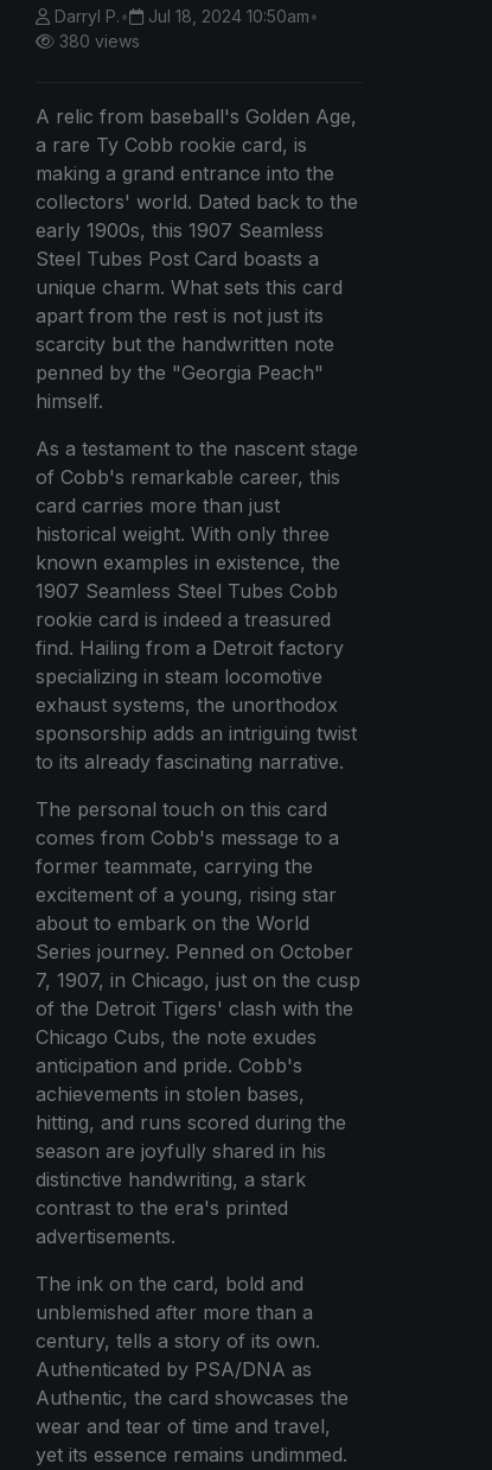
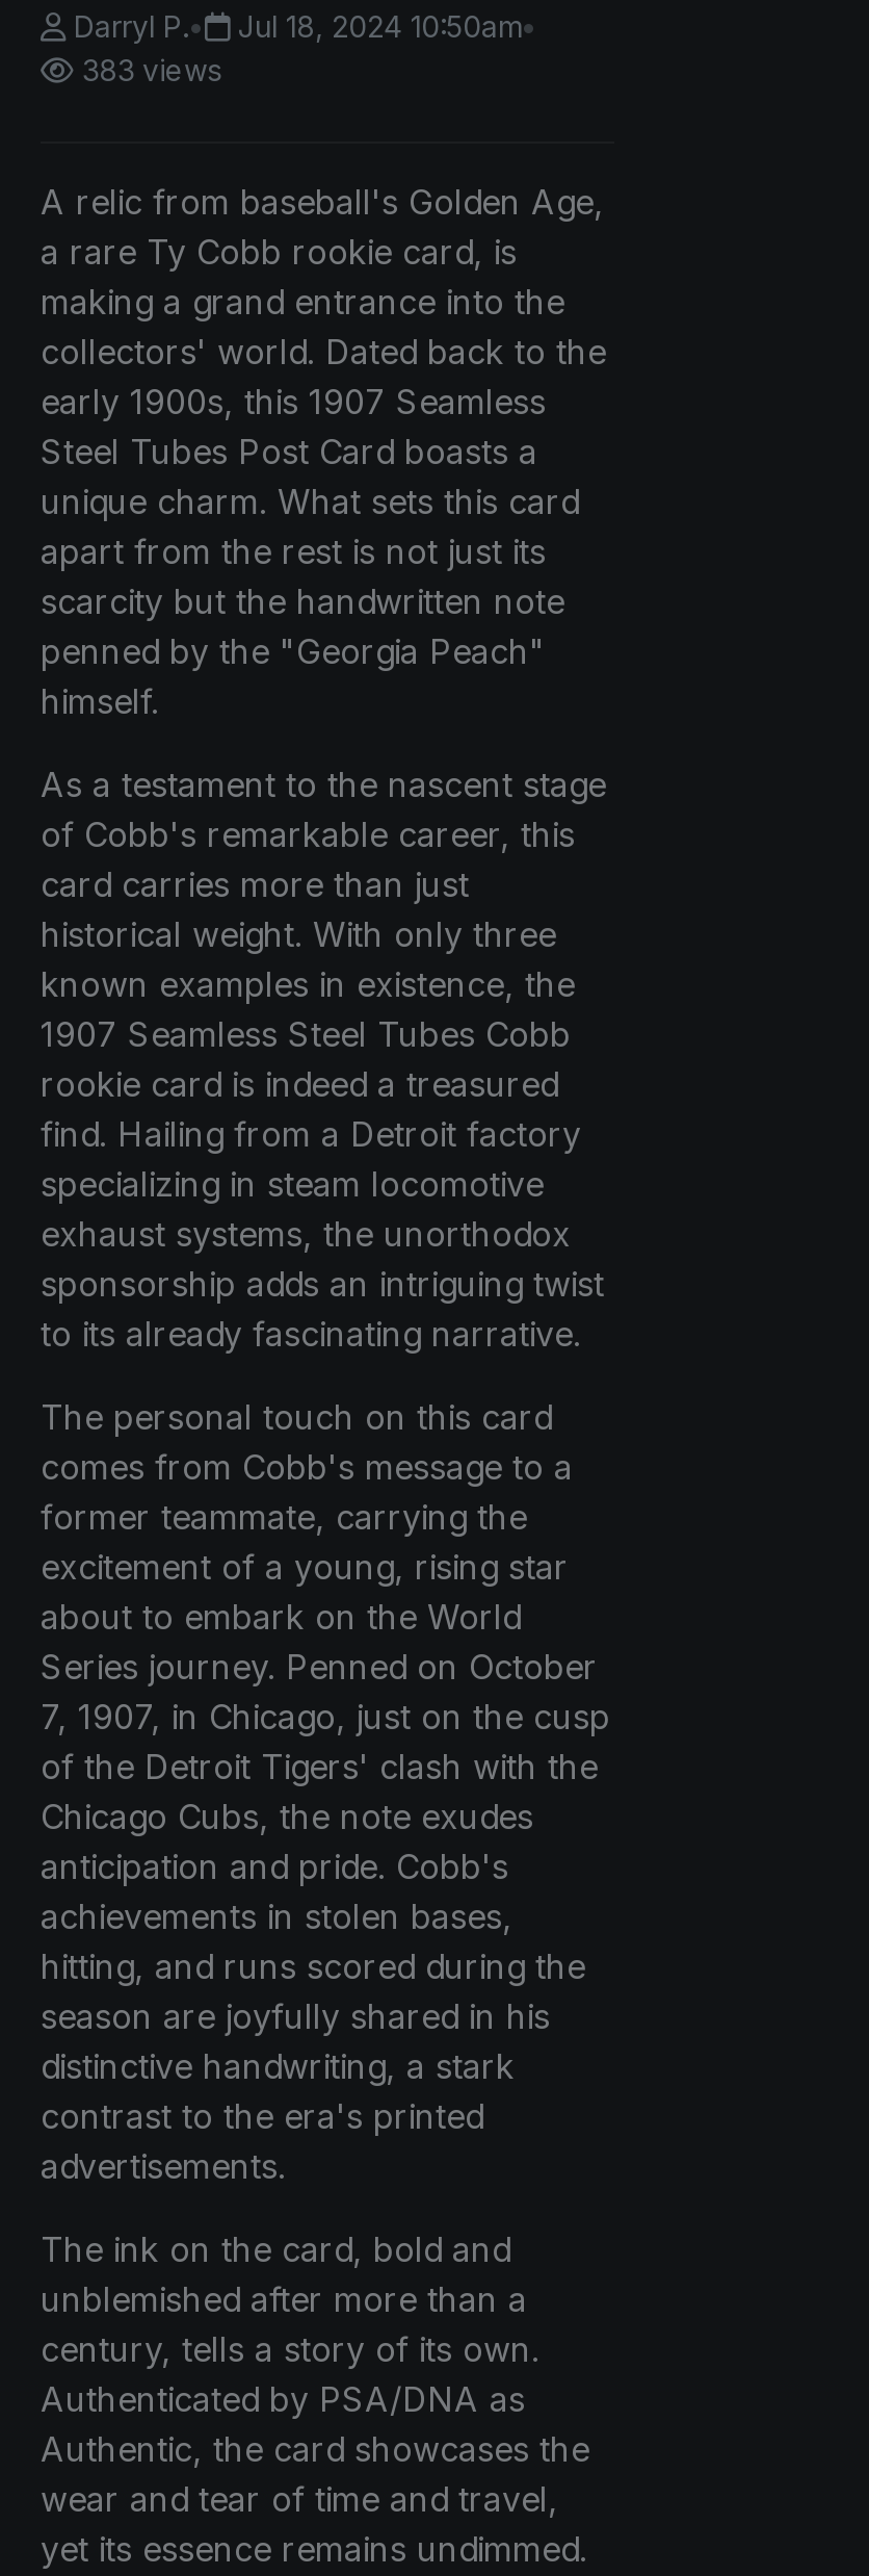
- 380 views
+ 383 views
